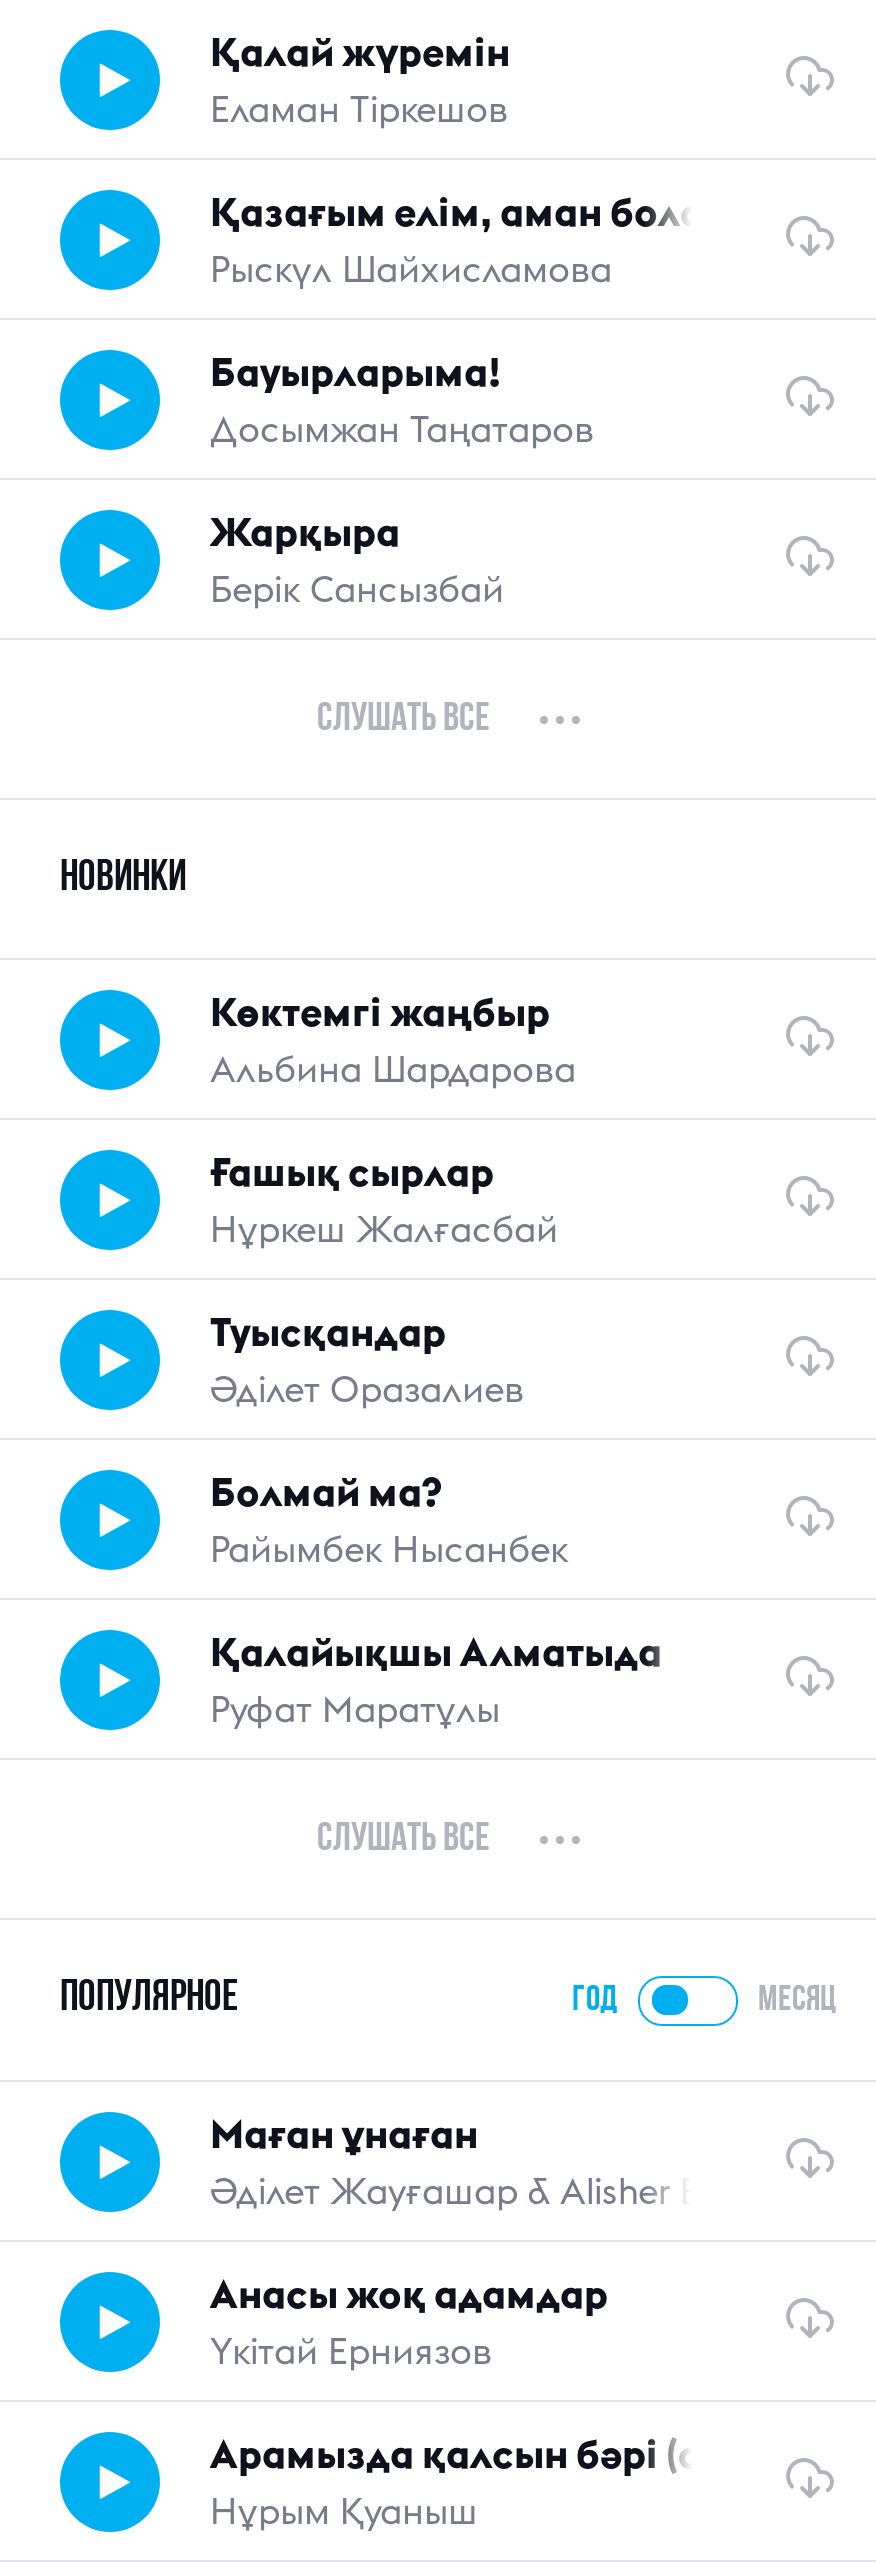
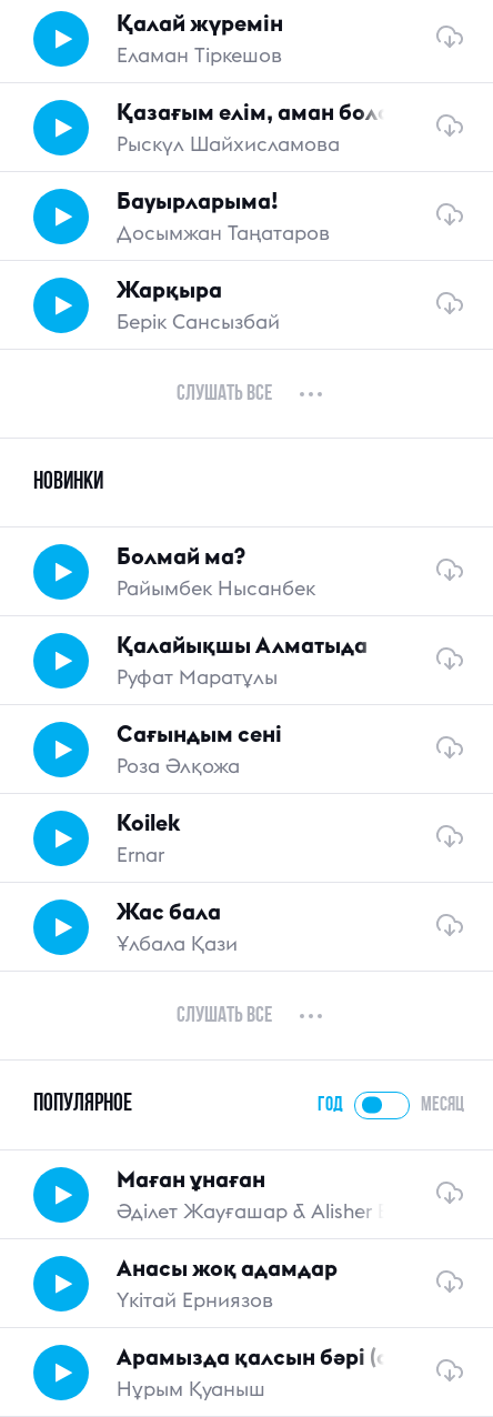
- Көктемгі жаңбыр
- Альбина Шардарова
- Ғашық сырлар
- Нұркеш Жалғасбай
- Туысқандар
- Әділет Оразалиев

moved up: Болмай ма? | Райымбек Нысанбек | Қалайықшы Алматыда | Руфат Маратұлы

+ Сағындым сені
+ Роза Әлқожа
+ Koilek
+ Ernar
+ Жас бала
+ Ұлбала Қази
